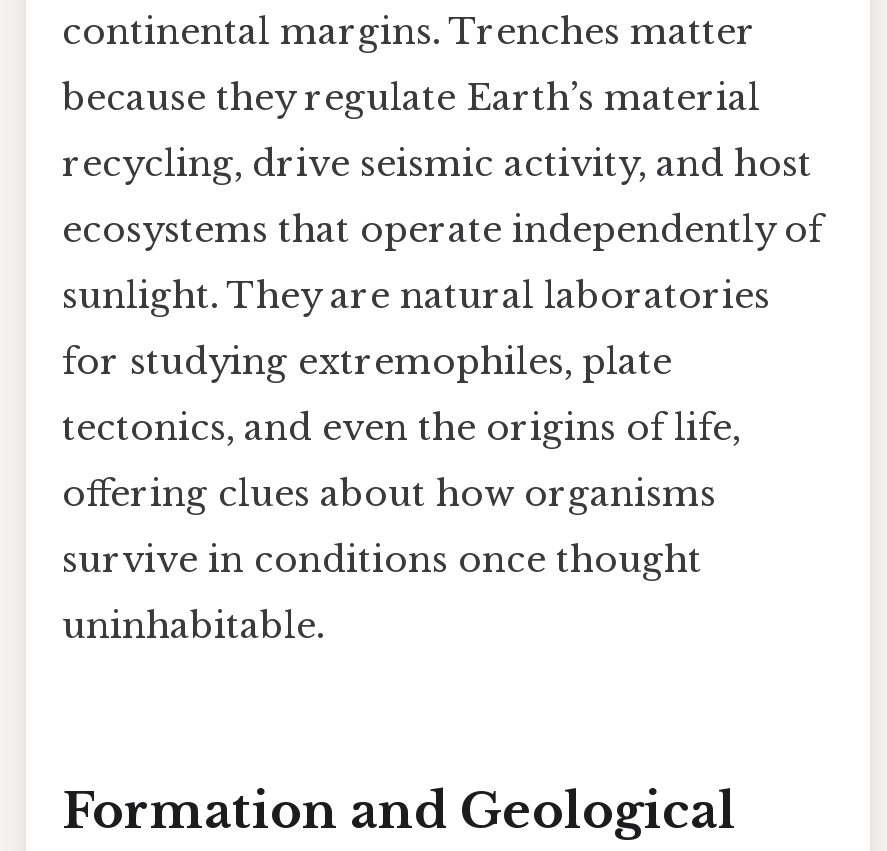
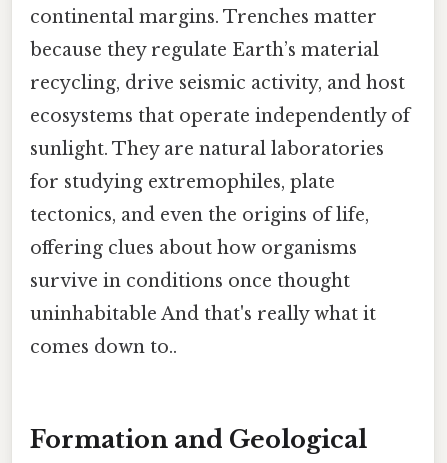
- uninhabitable.
+ uninhabitable And that's really what it
+ comes down to..
